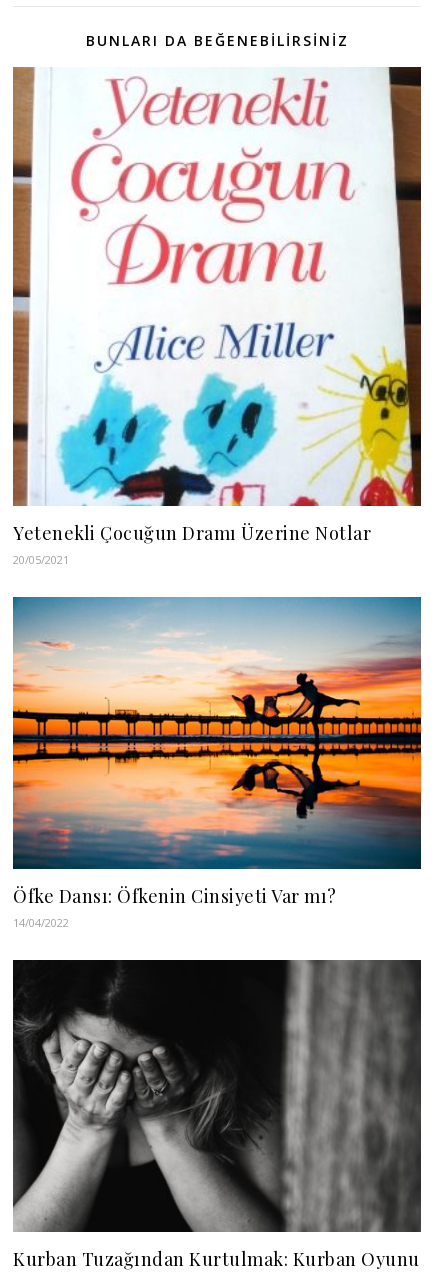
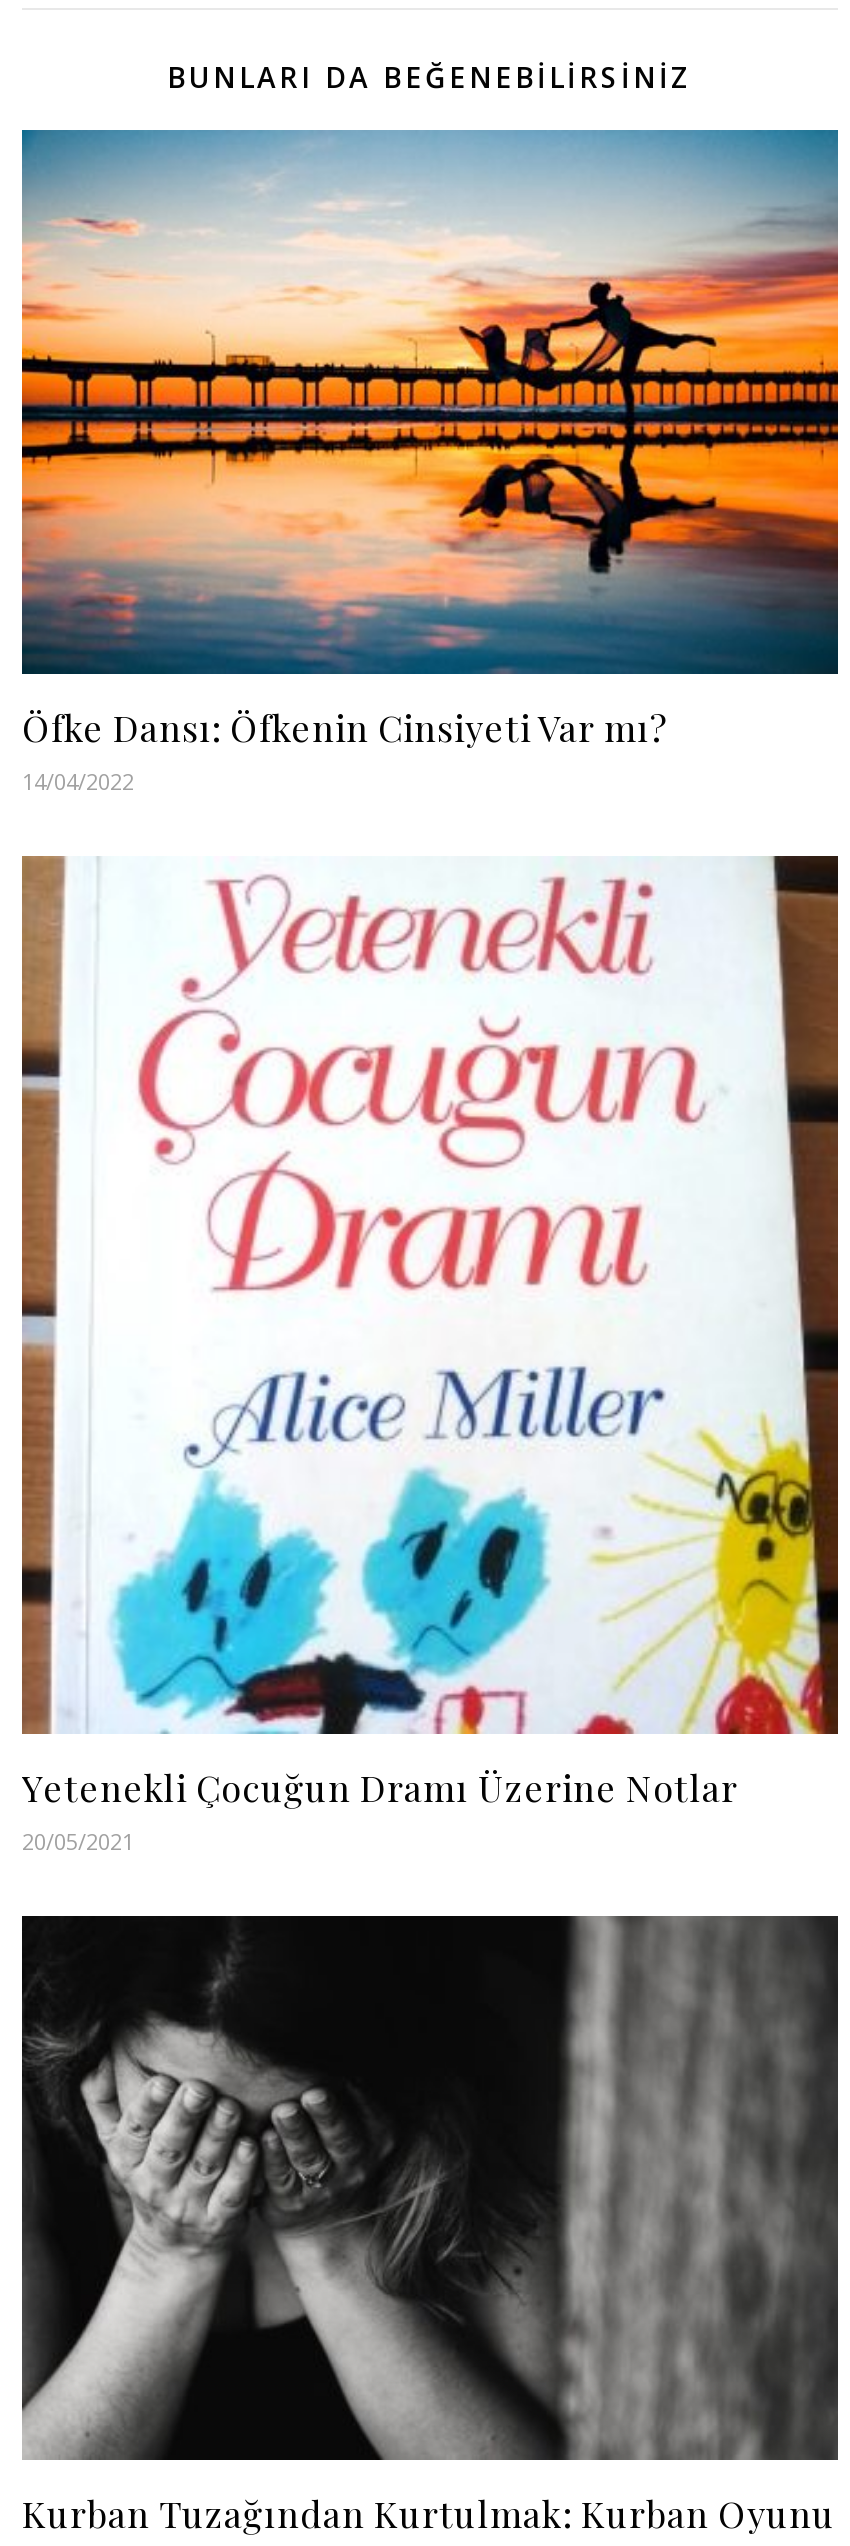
moved down: [image] | Yetenekli Çocuğun Dramı Üzerine Notlar | 20/05/2021

moved up: [image] | Öfke Dansı: Öfkenin Cinsiyeti Var mı? | 14/04/2022
